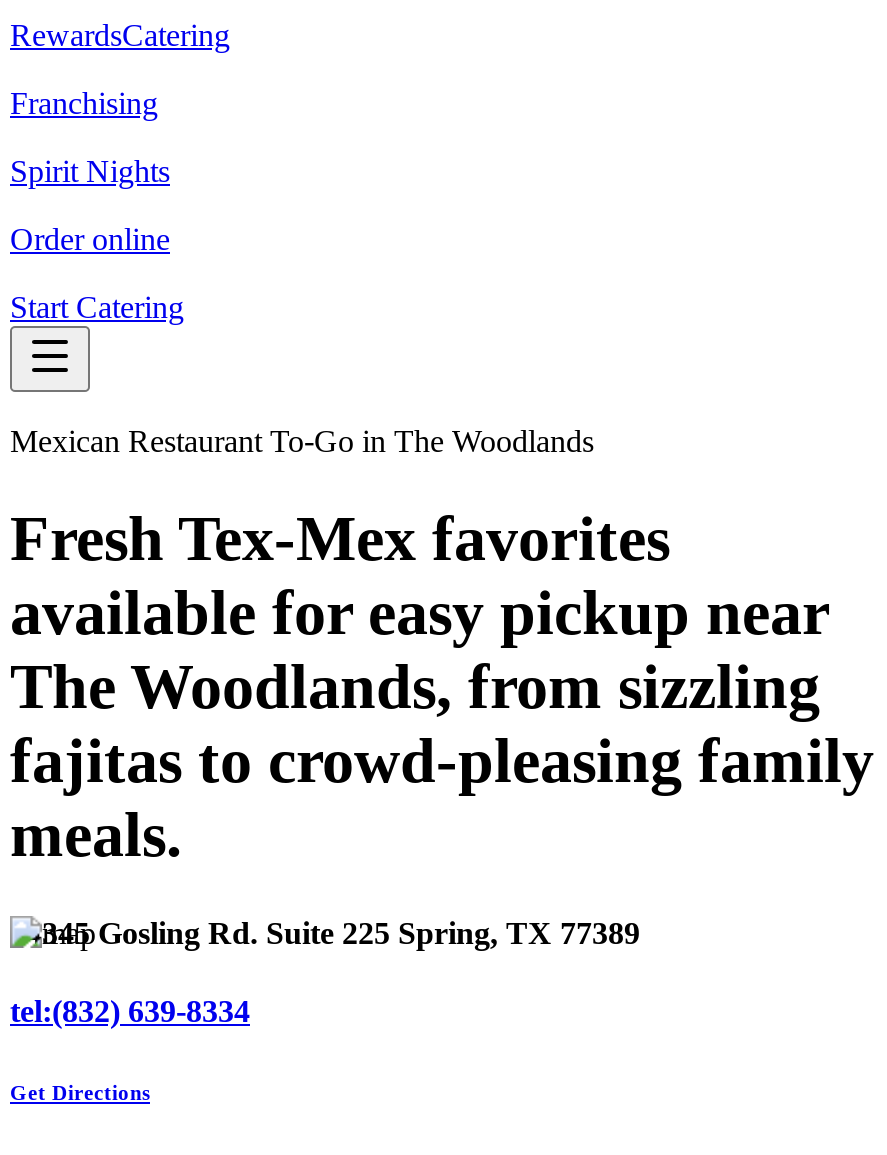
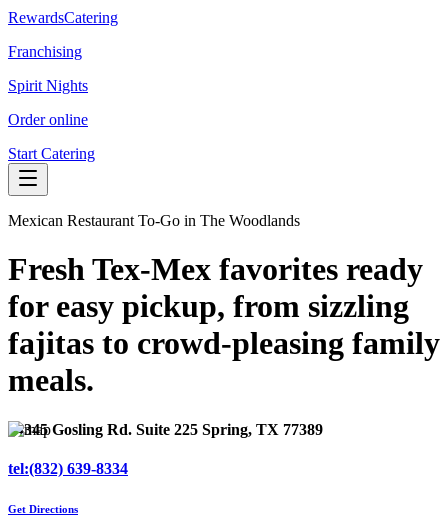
- Fresh Tex-Mex favorites
- available for easy pickup near
- The Woodlands, from sizzling
+ Fresh Tex-Mex favorites ready
+ for easy pickup, from sizzling
